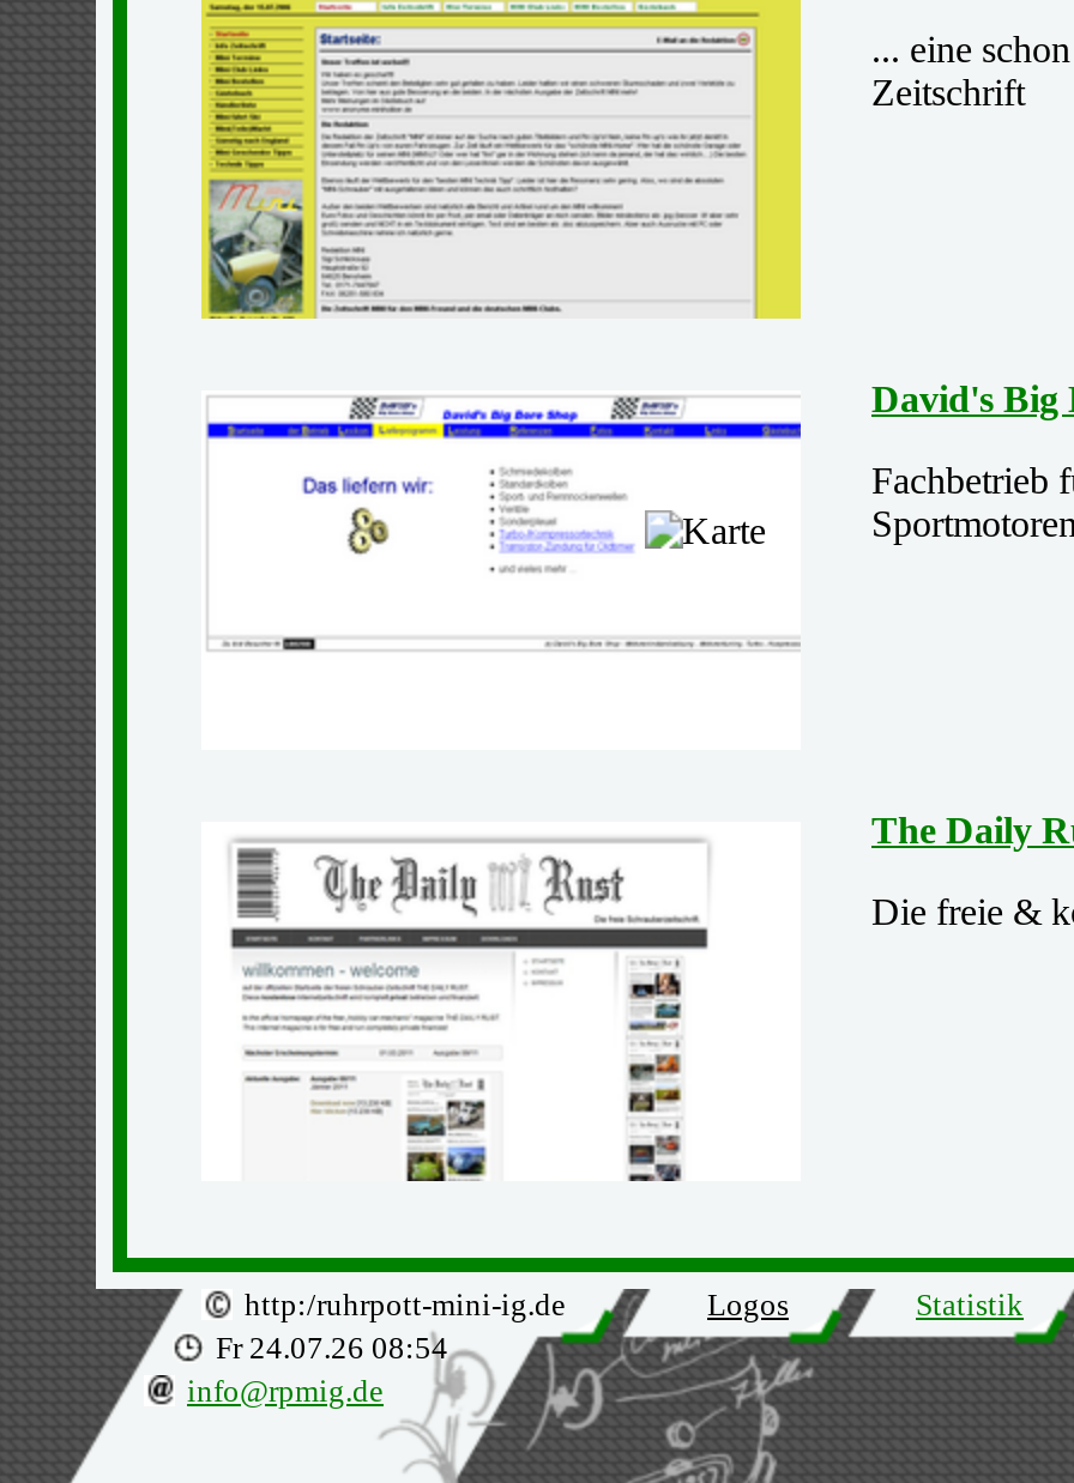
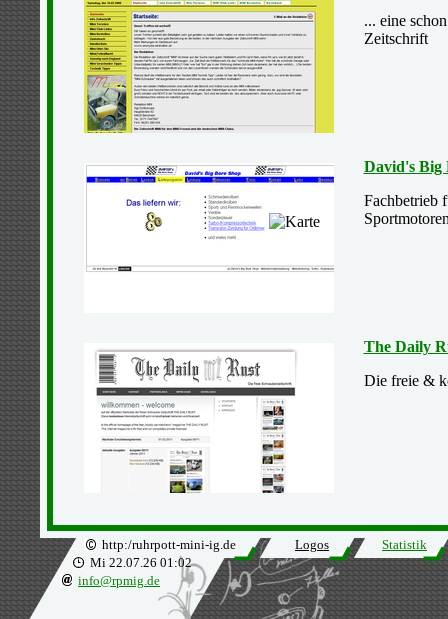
- Fr 24.07.26 08:54
+ Mi 22.07.26 01:02
